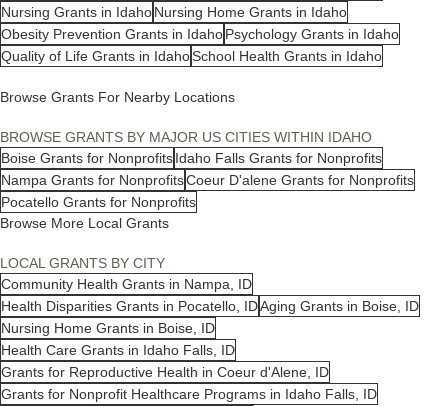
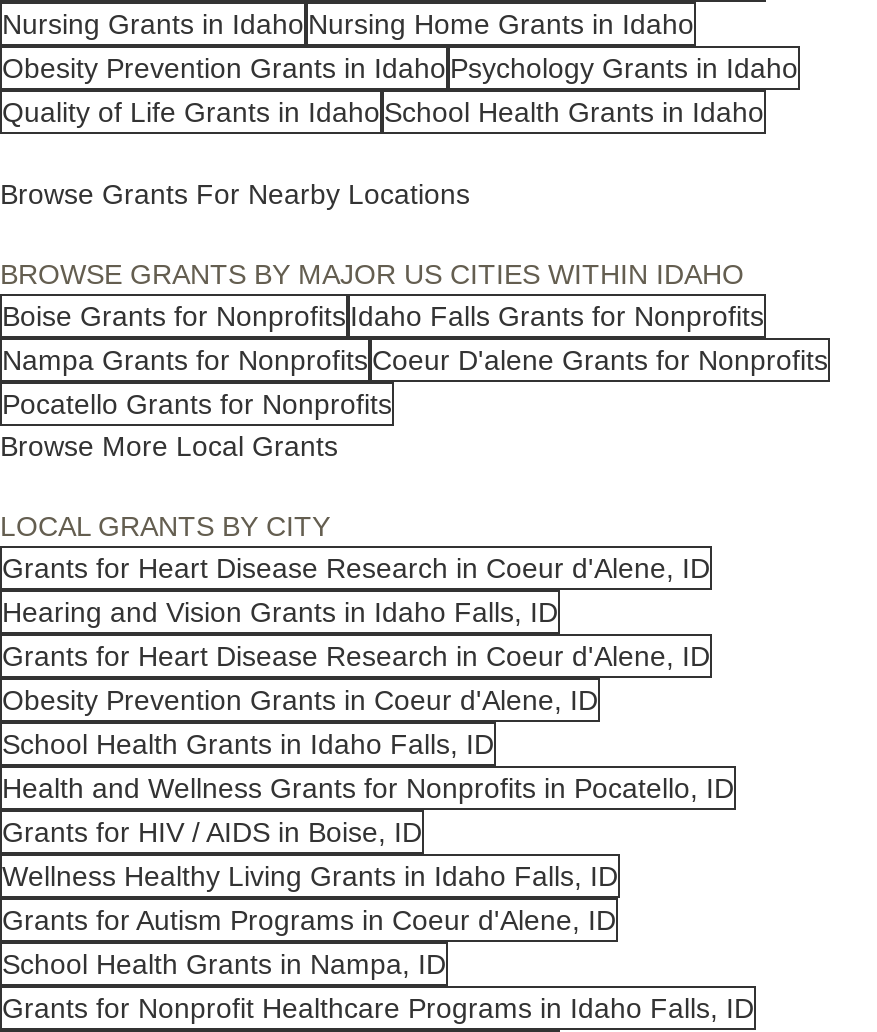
- Community Health Grants in Nampa, ID
- Health Disparities Grants in Pocatello, ID Aging Grants in Boise, ID
- Nursing Home Grants in Boise, ID
- Health Care Grants in Idaho Falls, ID
- Grants for Reproductive Health in Coeur d'Alene, ID
+ Grants for Heart Disease Research in Coeur d'Alene, ID
+ Hearing and Vision Grants in Idaho Falls, ID
+ Grants for Heart Disease Research in Coeur d'Alene, ID
+ Obesity Prevention Grants in Coeur d'Alene, ID
+ School Health Grants in Idaho Falls, ID
+ Health and Wellness Grants for Nonprofits in Pocatello, ID
+ Grants for HIV / AIDS in Boise, ID
+ Wellness Healthy Living Grants in Idaho Falls, ID
+ Grants for Autism Programs in Coeur d'Alene, ID
+ School Health Grants in Nampa, ID
